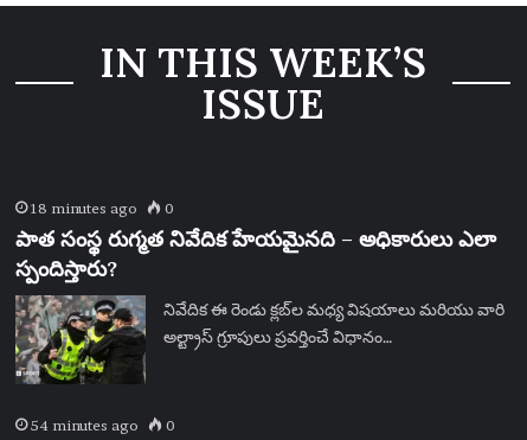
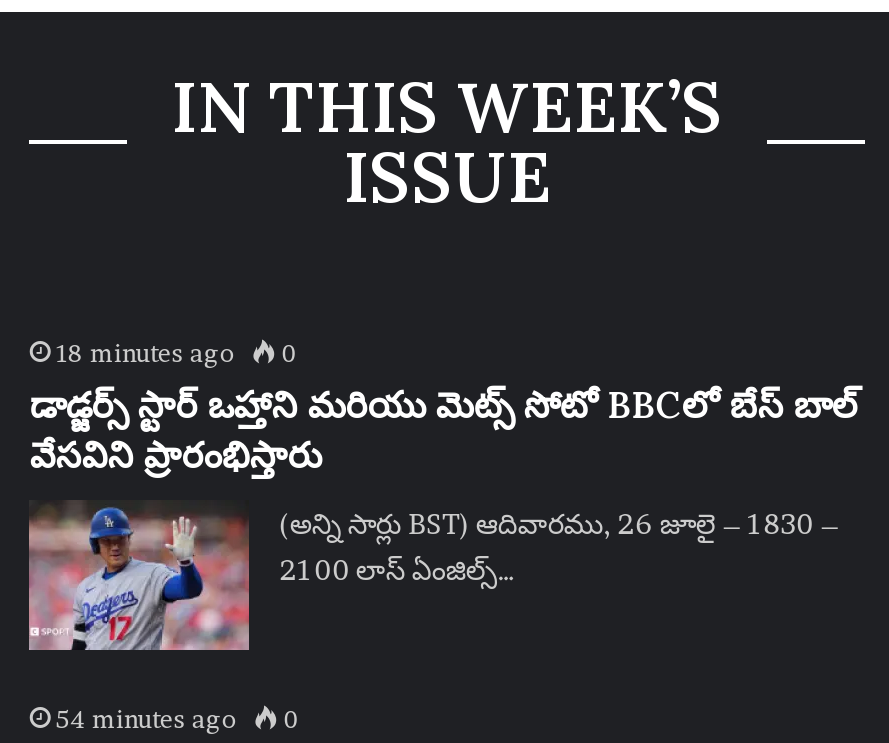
- పాత సంస్థ రుగ్మత నివేదిక హేయమైనది – అధికారులు ఎలా
- స్పందిస్తారు?
+ డాడ్జర్స్ స్టార్ ఒహ్తాని మరియు మెట్స్ సోటో BBCలో బేస్ బాల్
+ వేసవిని ప్రారంభిస్తారు

- [image]
- నివేదిక ఈ రెండు క్లబ్‌ల మధ్య విషయాలు మరియు వారి
- అల్ట్రాస్ గ్రూపులు ప్రవర్తించే విధానం…
+ [image]
+ (అన్ని సార్లు BST) ఆదివారము, 26 జూలై – 1830 –
+ 2100 లాస్ ఏంజిల్స్…
